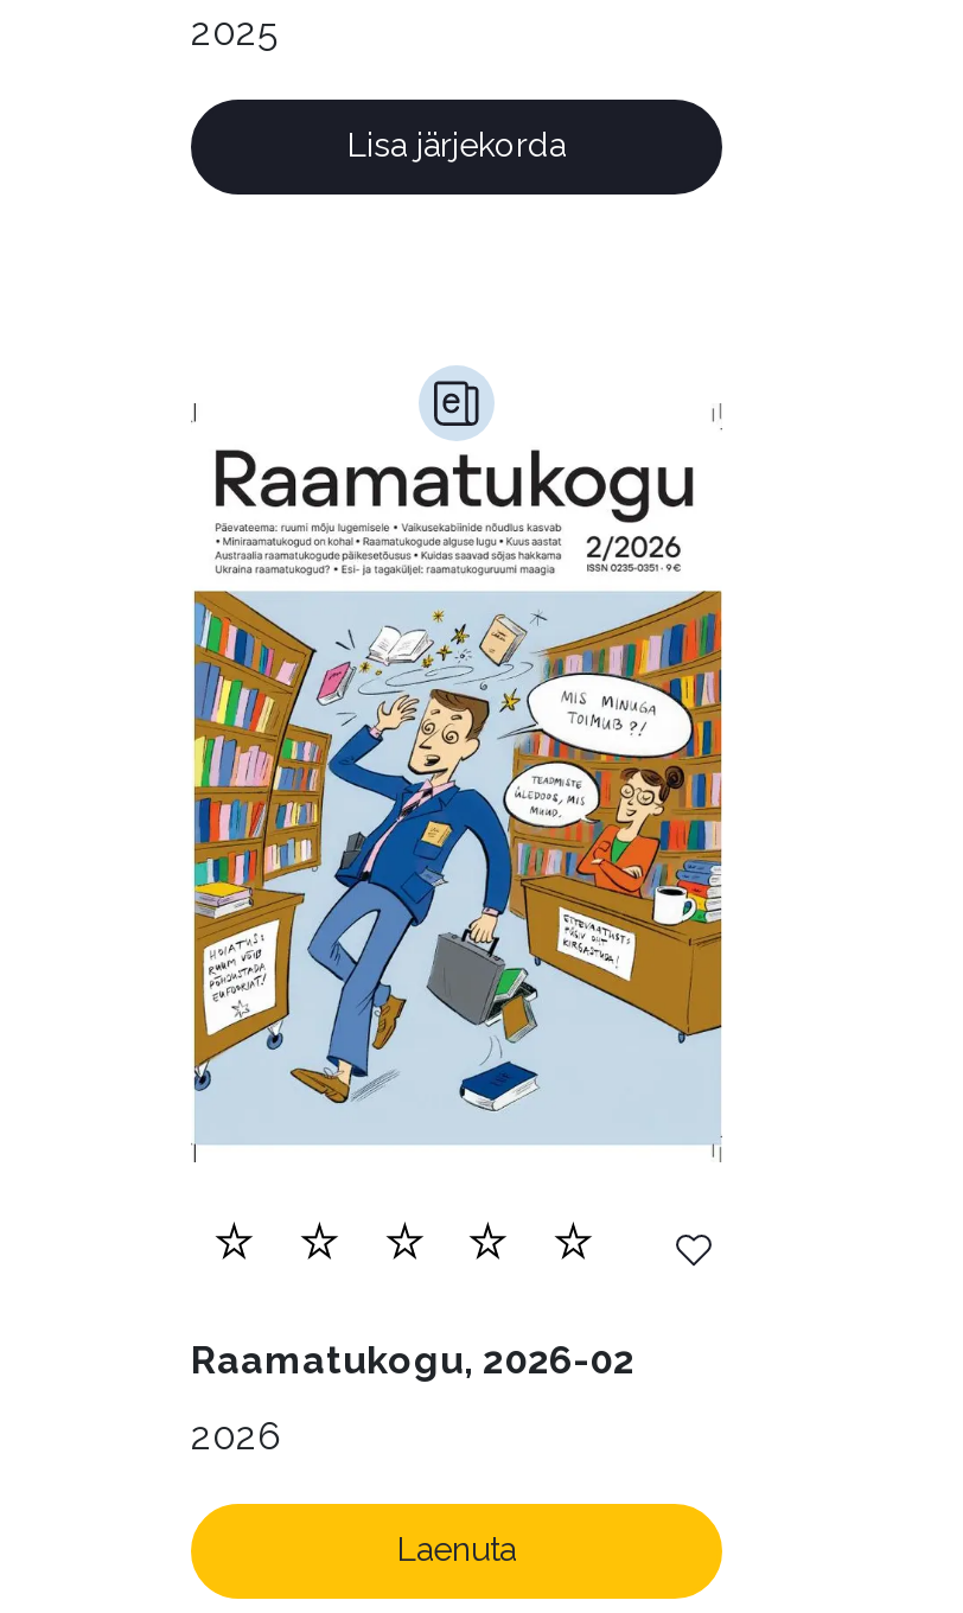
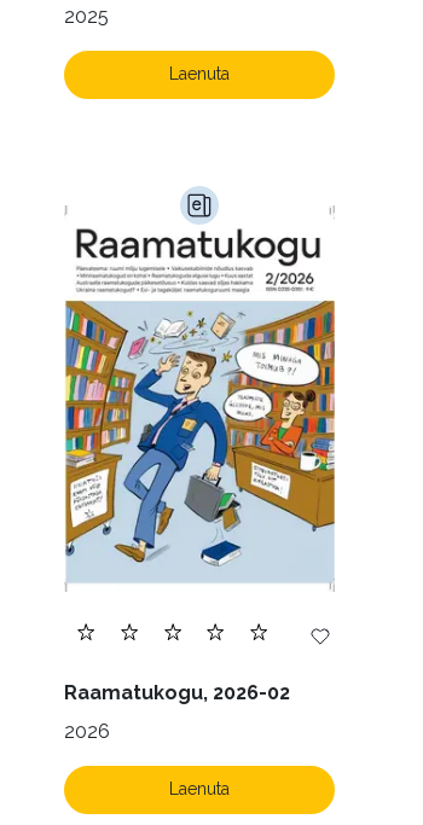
- Lisa järjekorda
+ Laenuta
